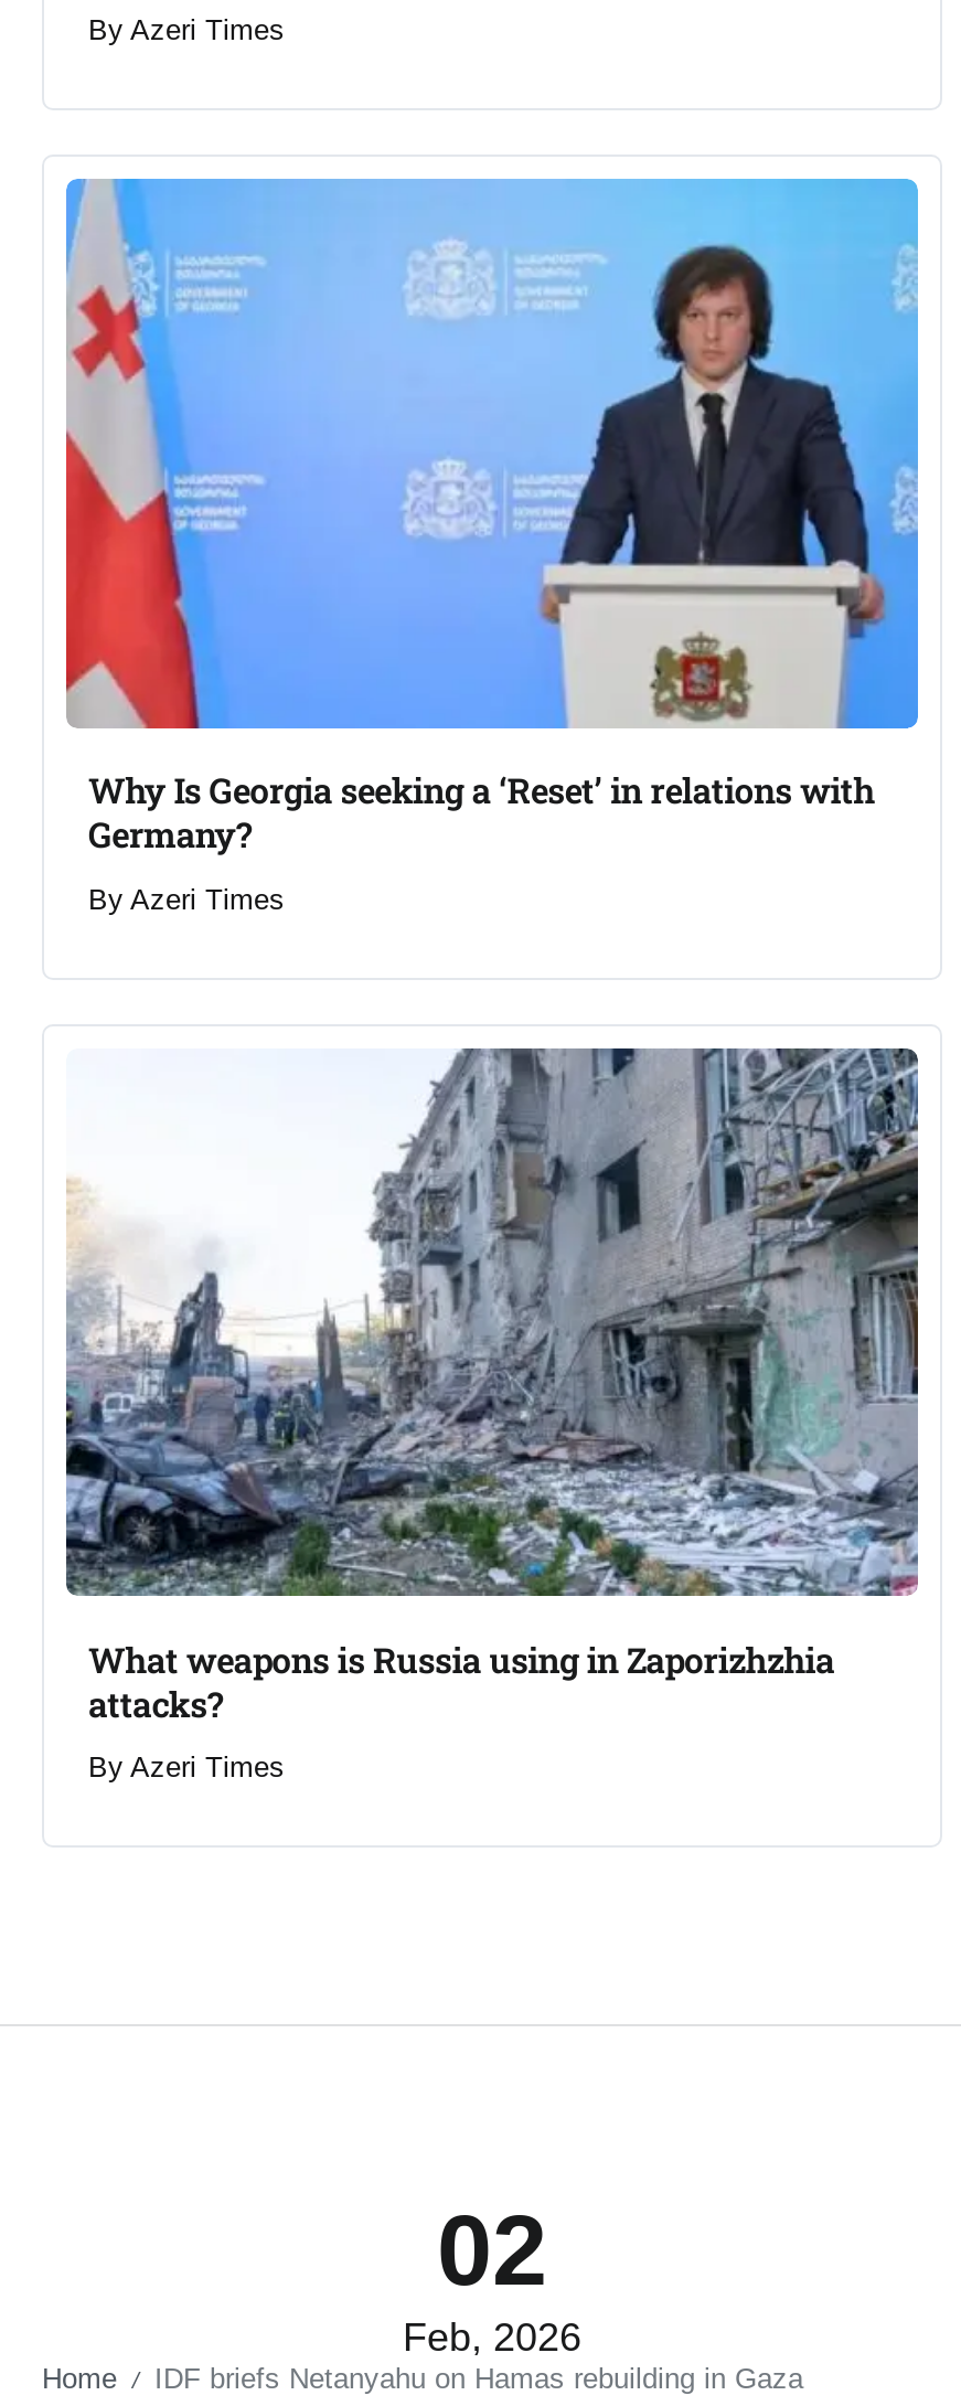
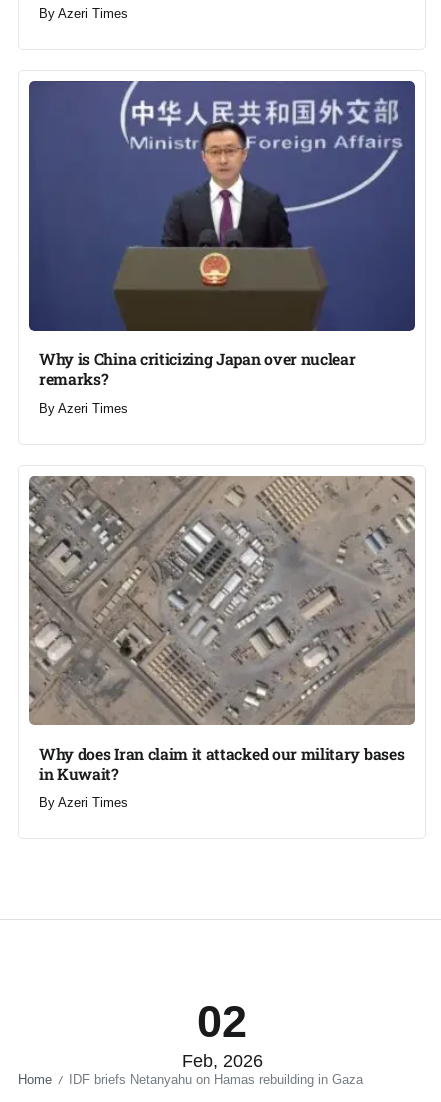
- [image]
- Why Is Georgia seeking a ‘Reset’ in relations with
- Germany?
+ [image]
+ Why is China criticizing Japan over nuclear
+ remarks?

- [image]
- What weapons is Russia using in Zaporizhzhia
- attacks?
+ [image]
+ Why does Iran claim it attacked our military bases
+ in Kuwait?
